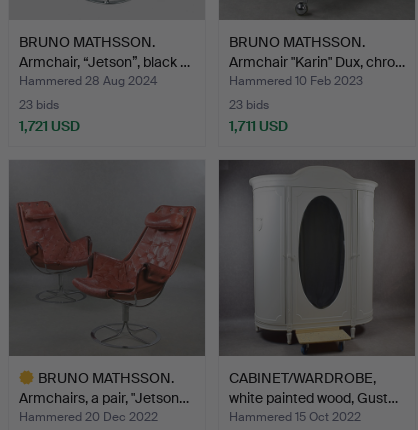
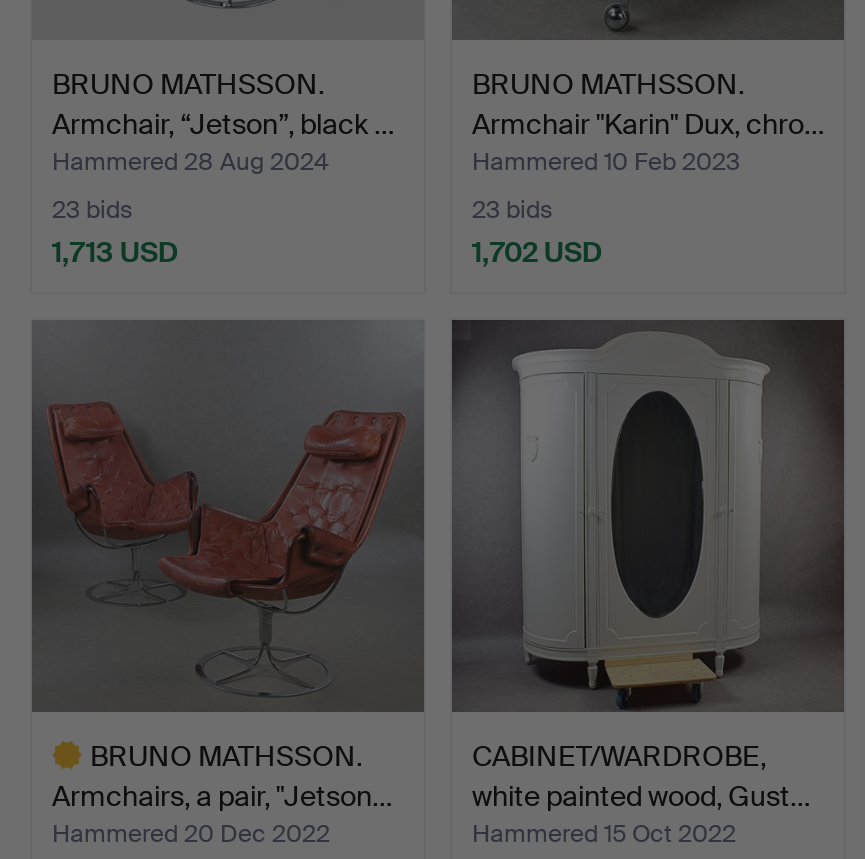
- 1,721 USD
+ 1,713 USD

- 1,711 USD
+ 1,702 USD
